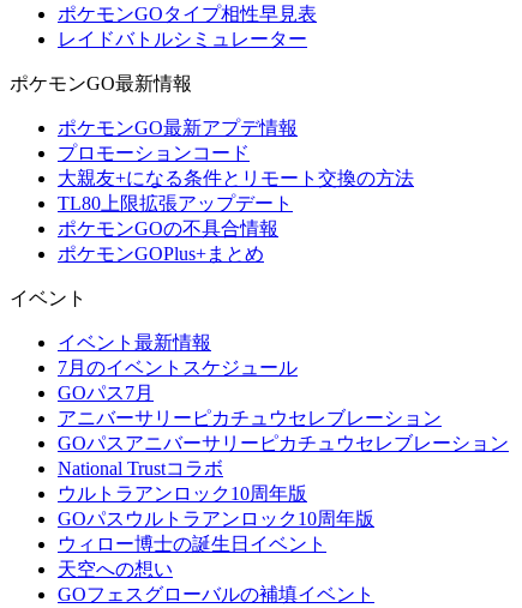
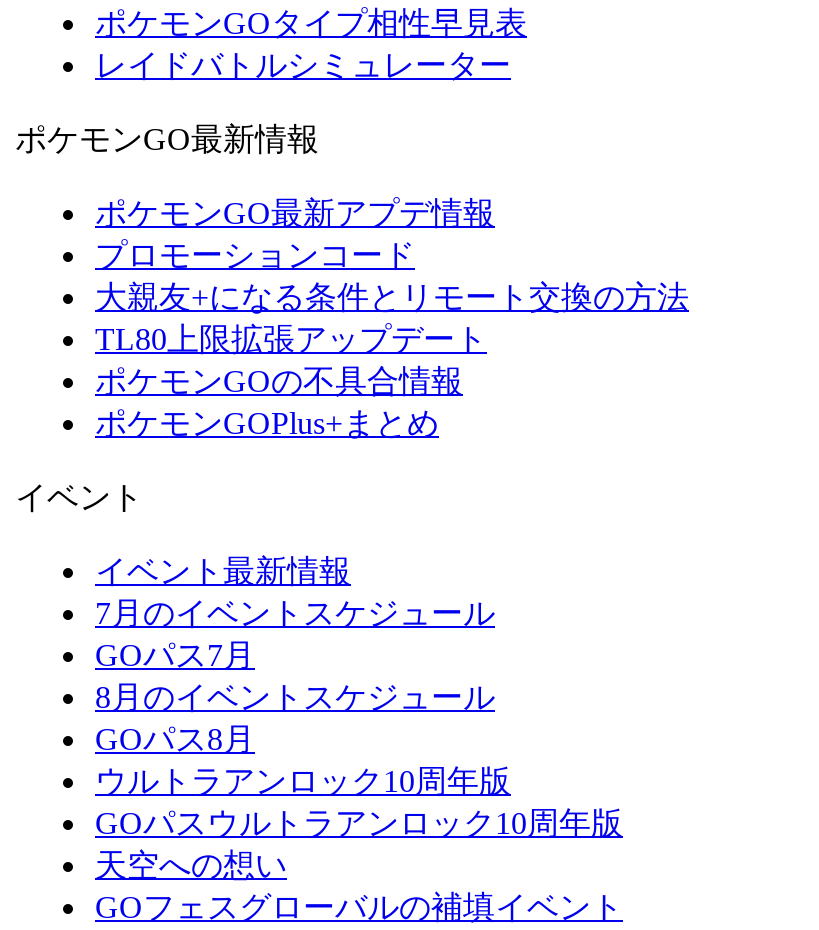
- アニバーサリーピカチュウセレブレーション
- GOパスアニバーサリーピカチュウセレブレーション
- National Trustコラボ
+ 8月のイベントスケジュール
+ GOパス8月

- ウィロー博士の誕生日イベント
